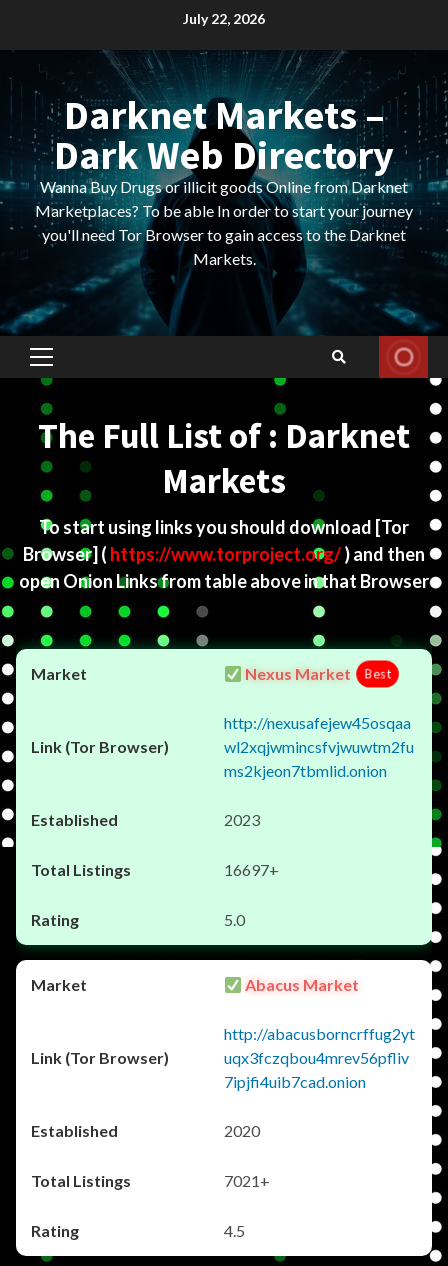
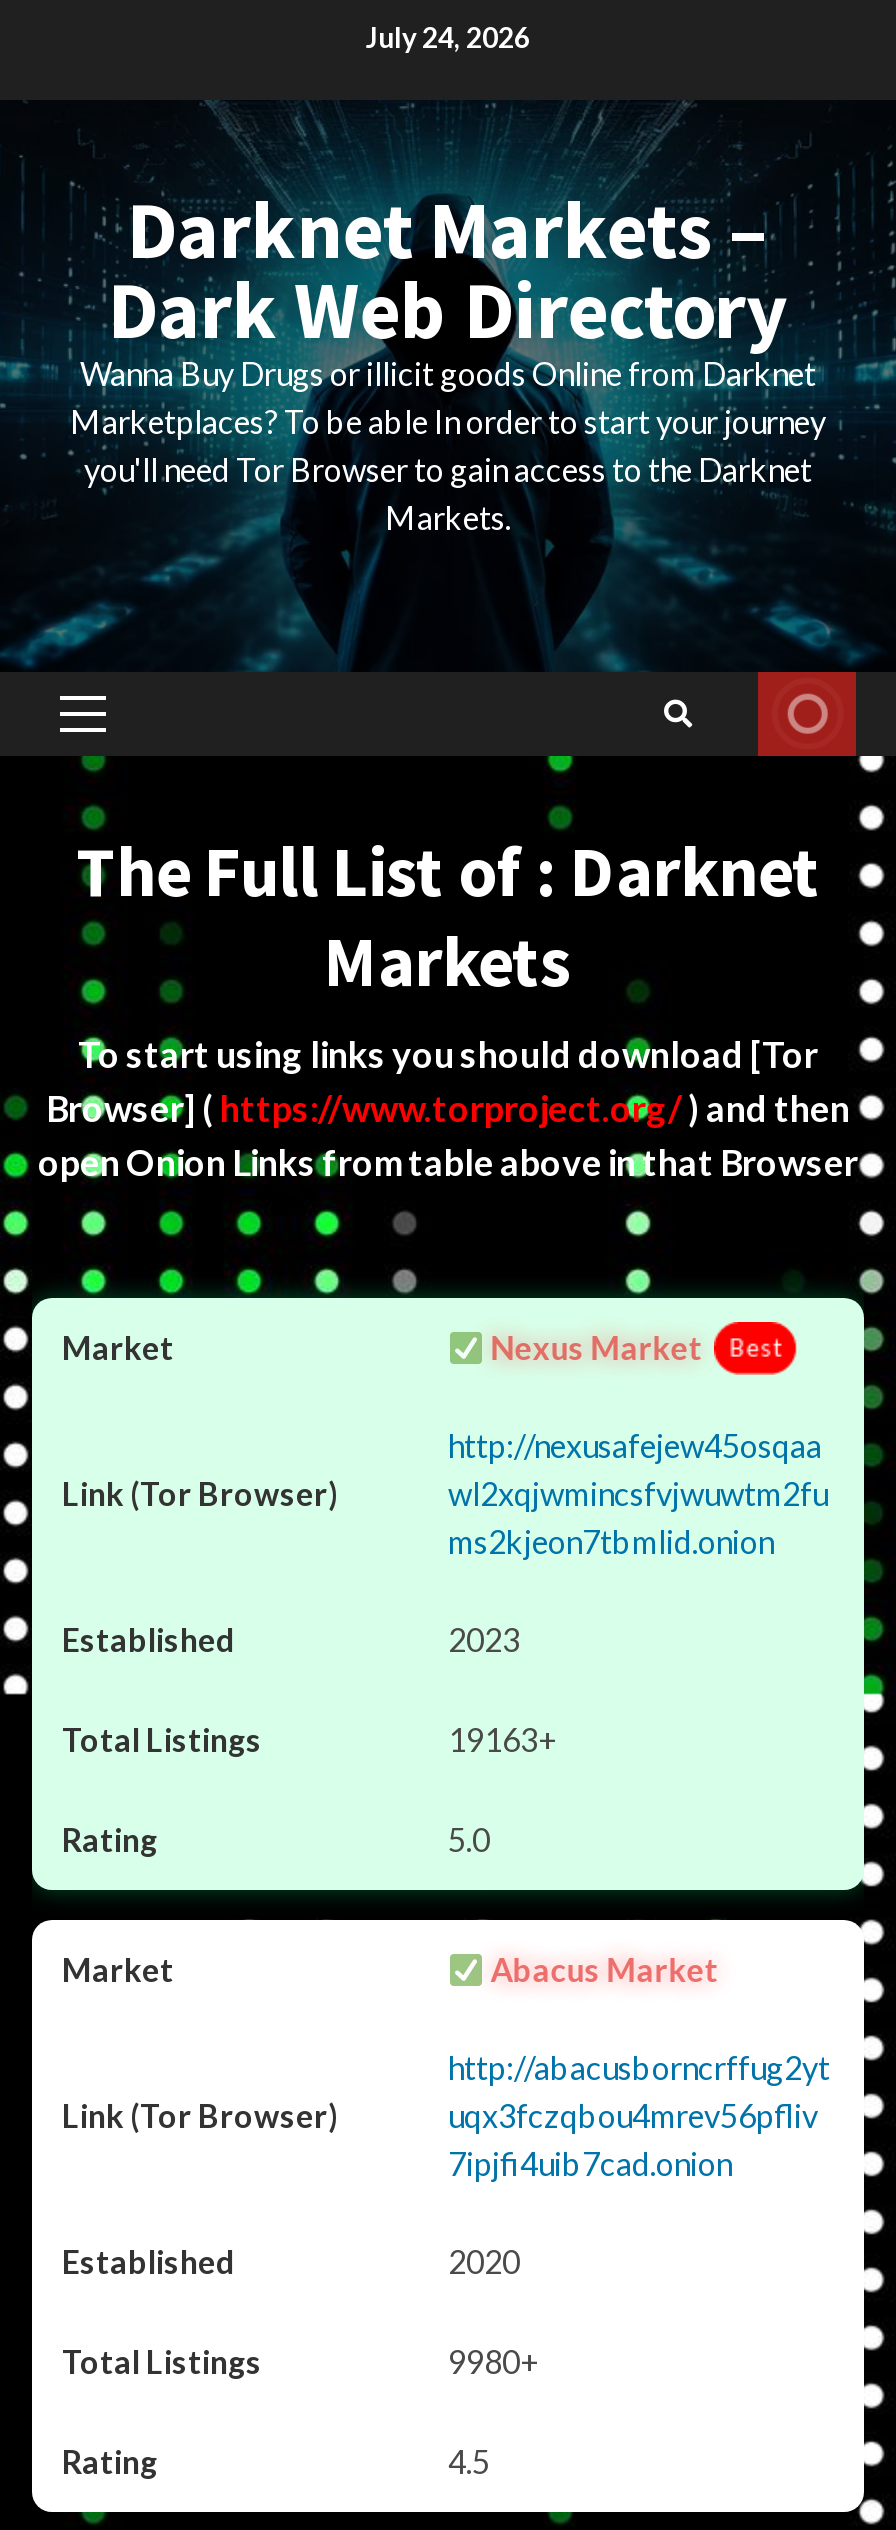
- July 22, 2026
+ July 24, 2026

- 16697+
+ 19163+

- 7021+
+ 9980+
